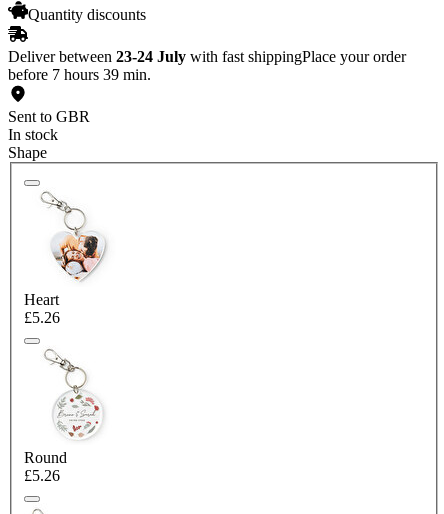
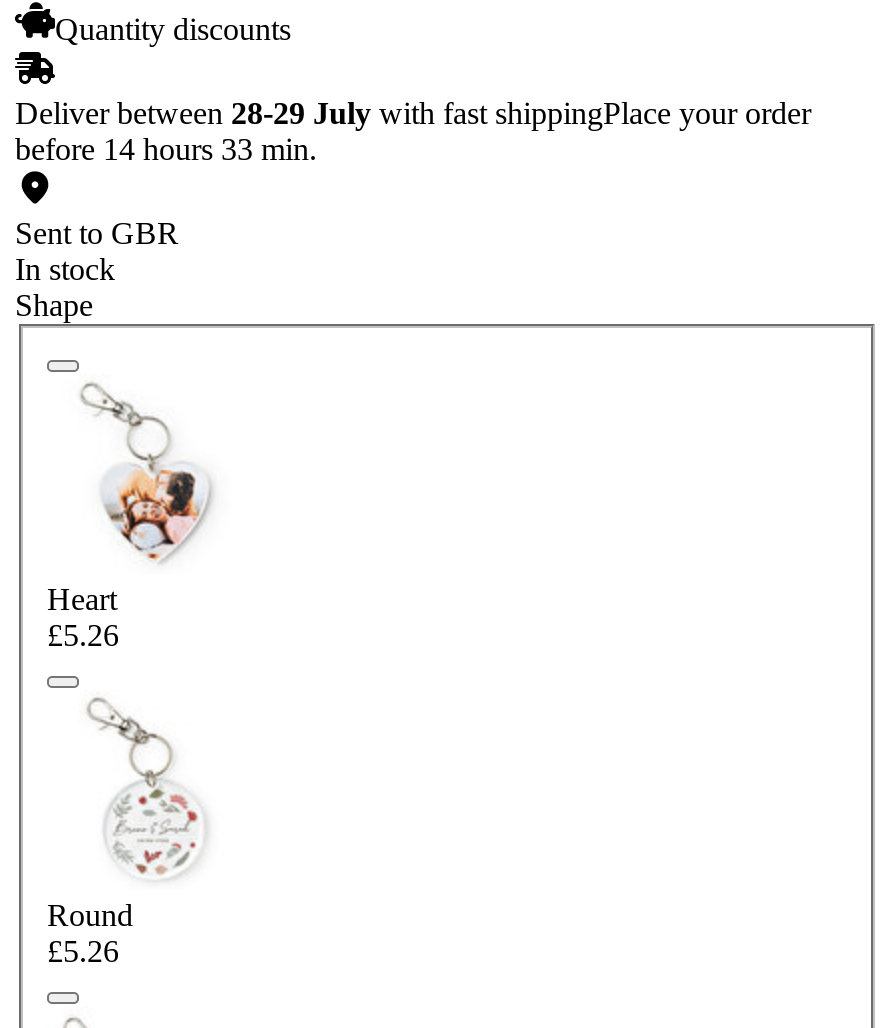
- Deliver between 23-24 July with fast shippingPlace your order
+ Deliver between 28-29 July with fast shippingPlace your order

- before 7 hours 39 min.
+ before 14 hours 33 min.
